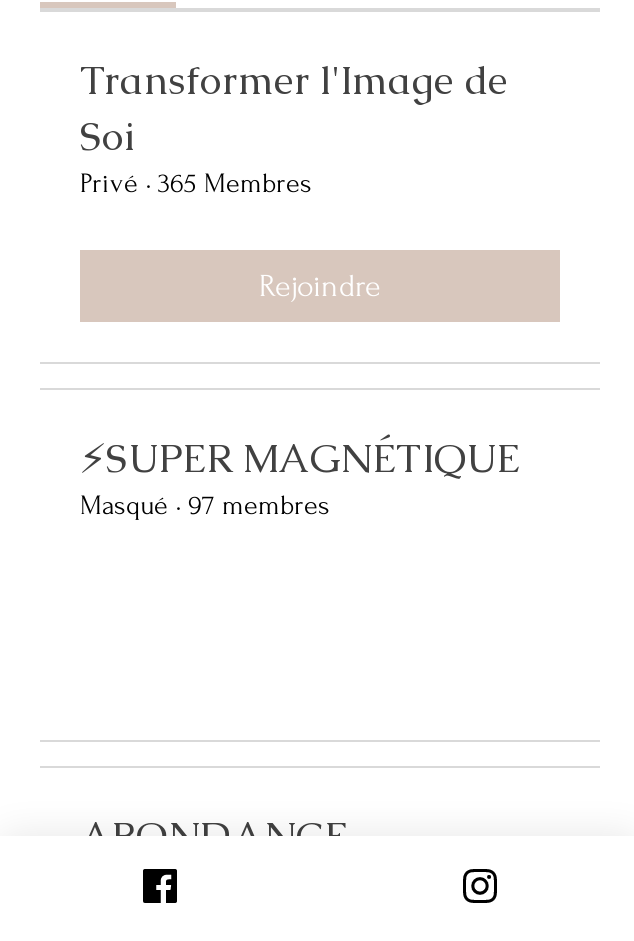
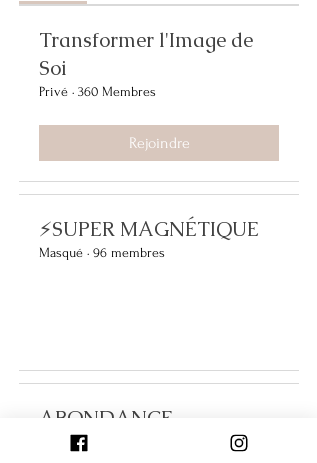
- Privé 365 Membres
+ Privé 360 Membres

- Masqué 97 membres
+ Masqué 96 membres
